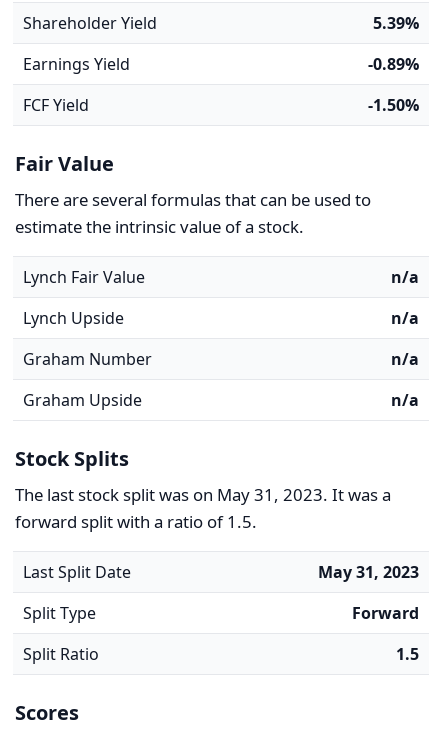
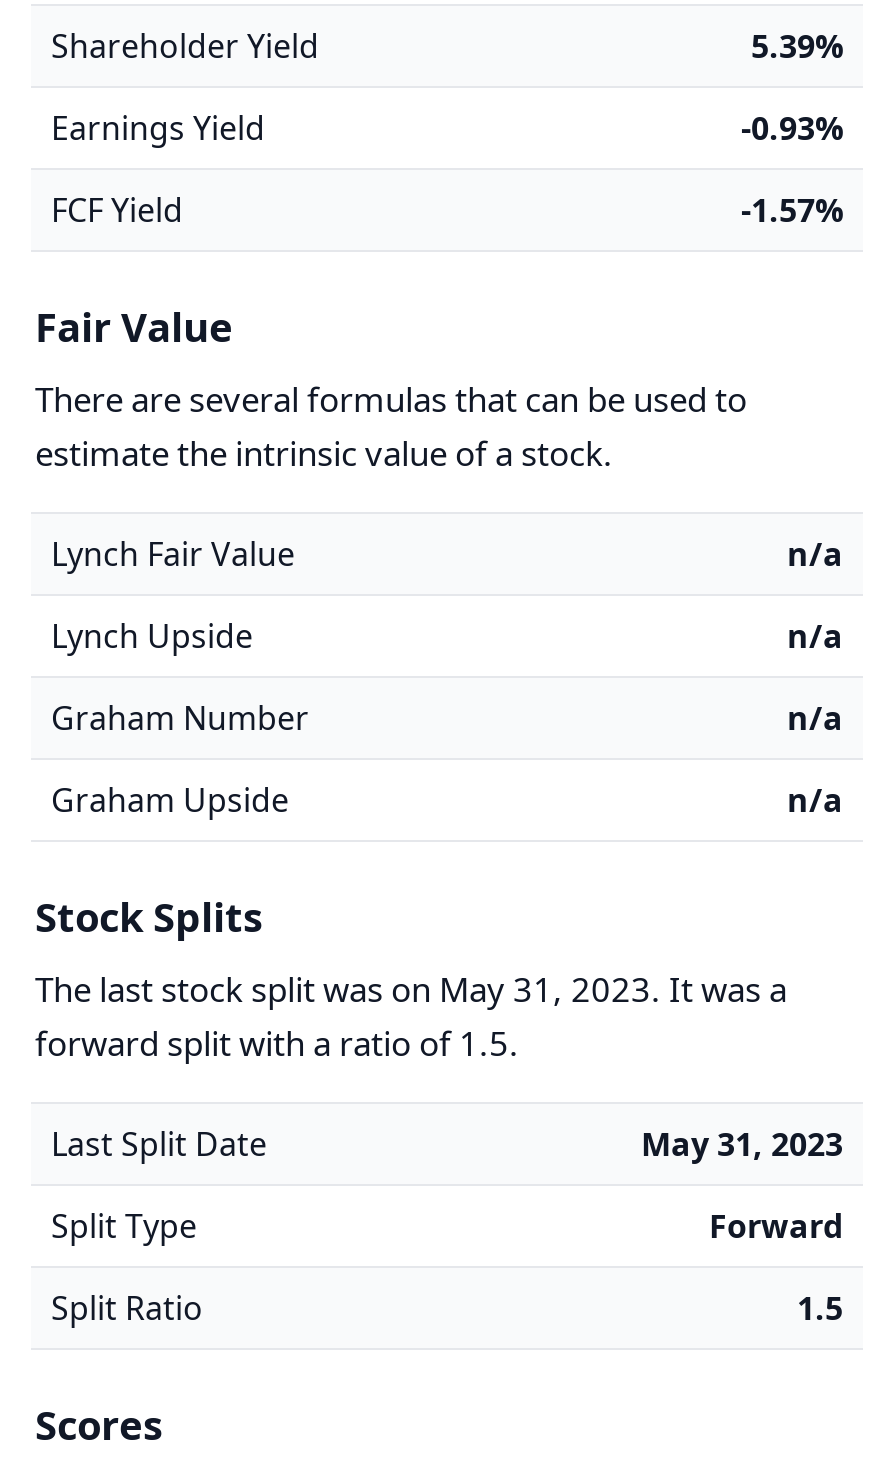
- -0.89%
+ -0.93%

- -1.50%
+ -1.57%
